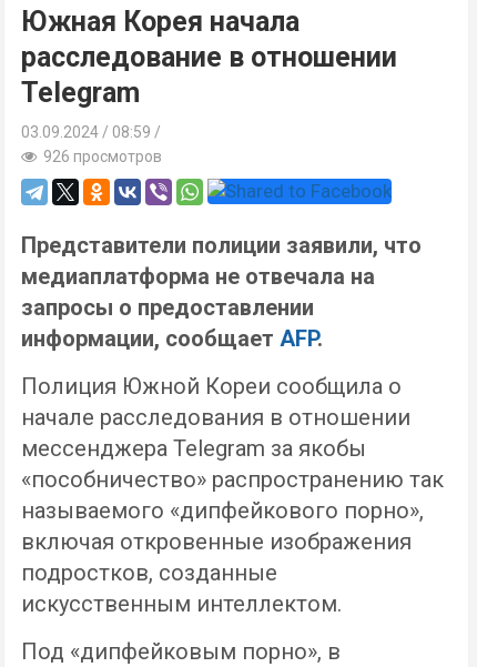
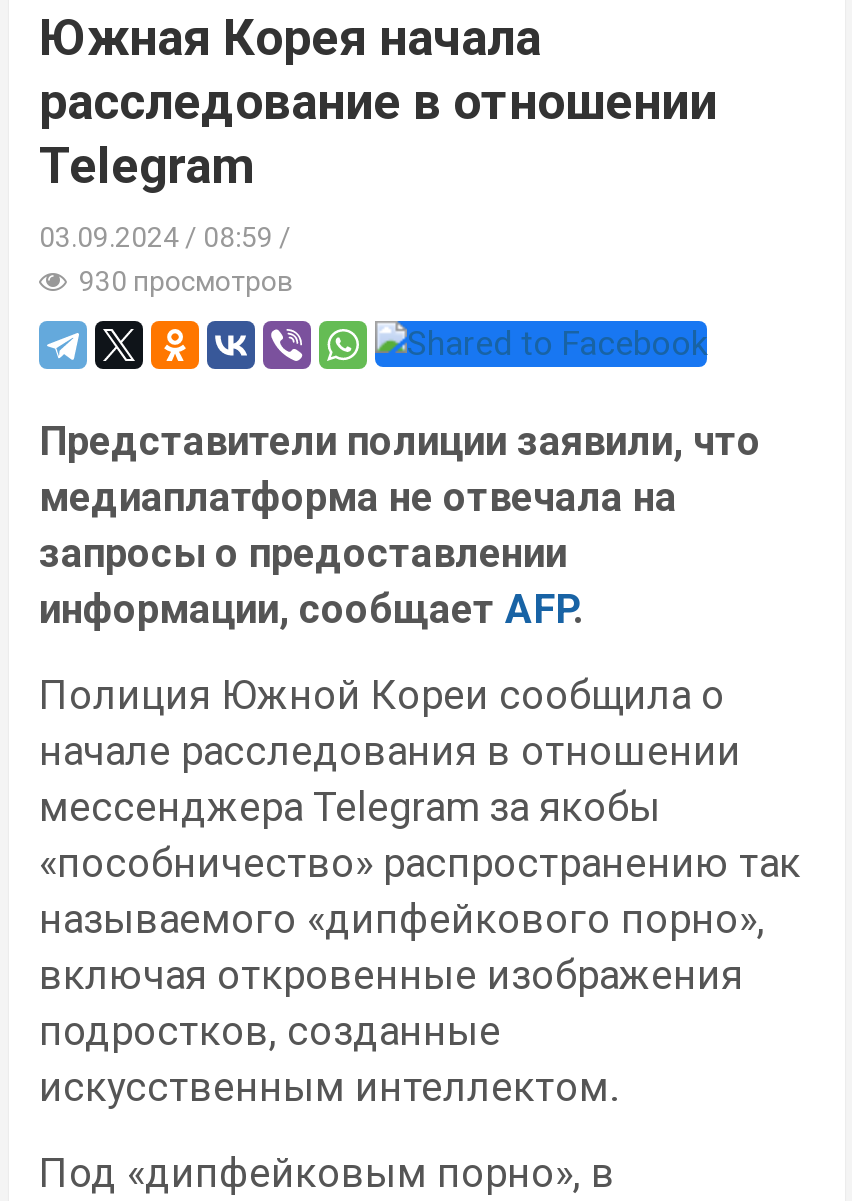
- 926 просмотров
+ 930 просмотров
